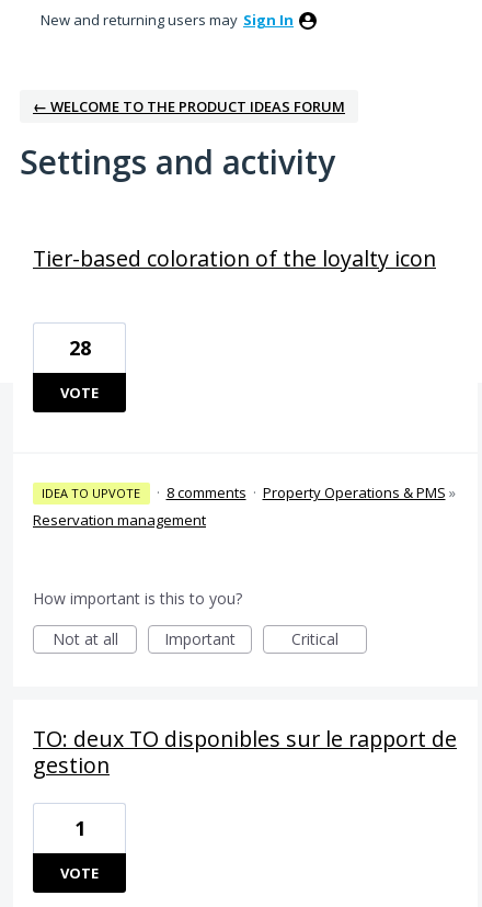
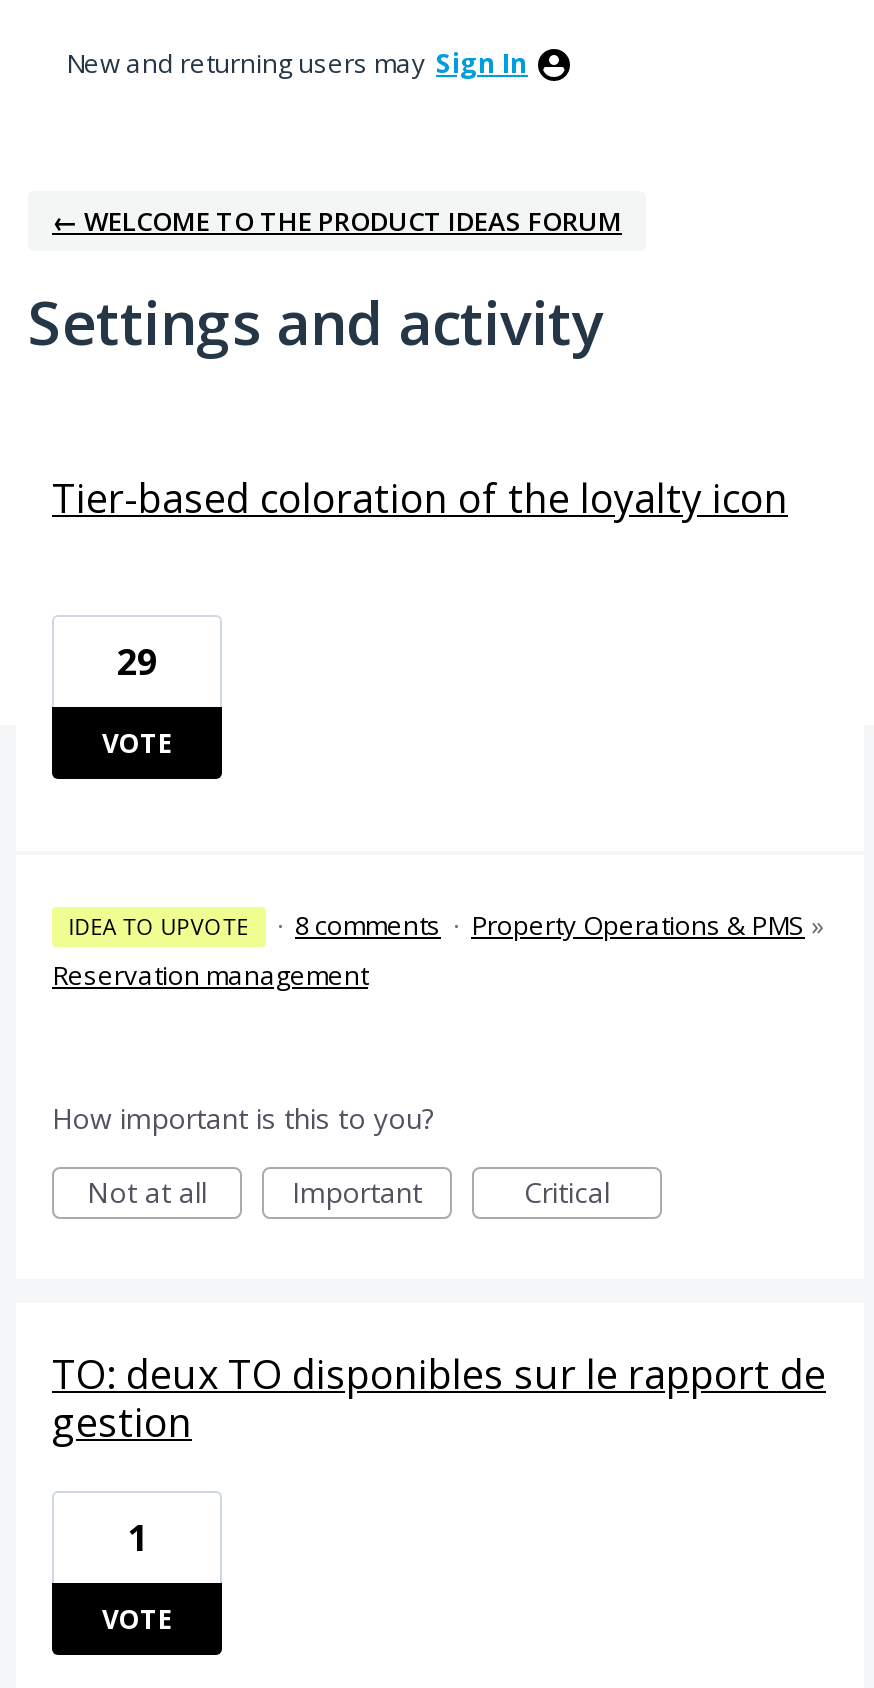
- 28
+ 29
